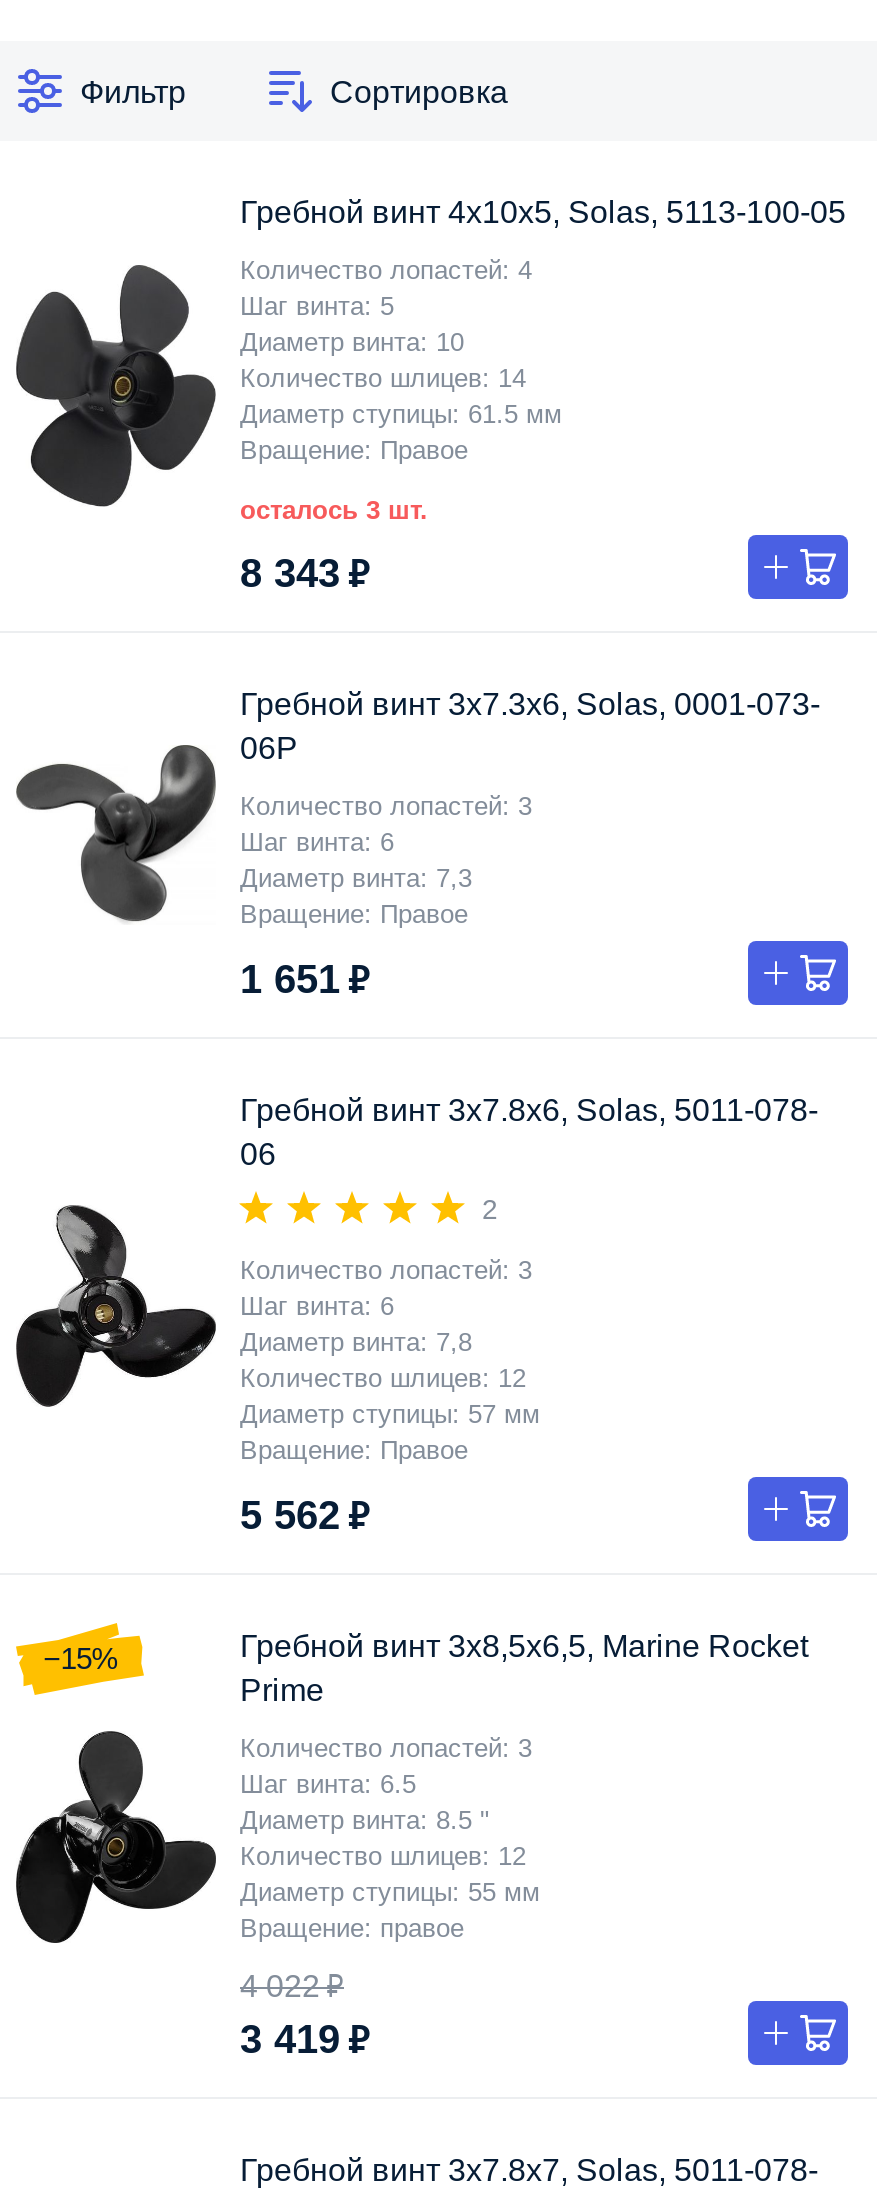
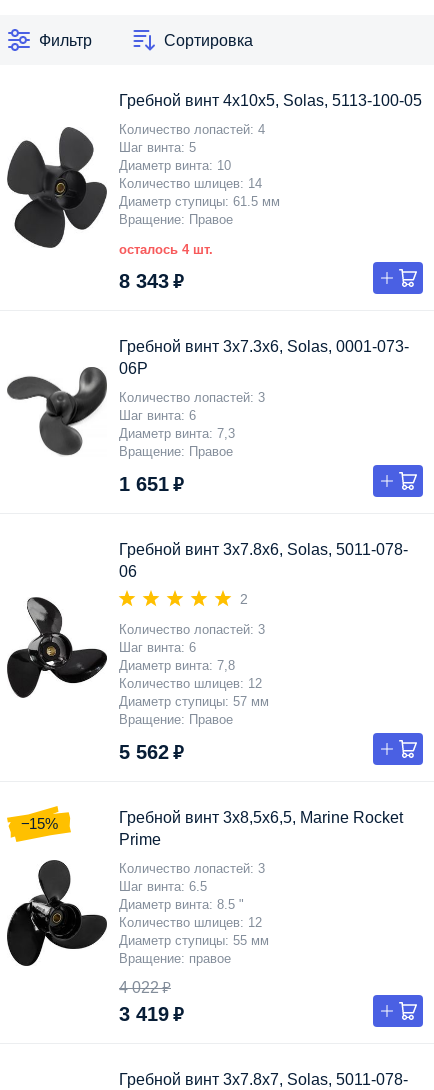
- осталось 3 шт.
+ осталось 4 шт.
